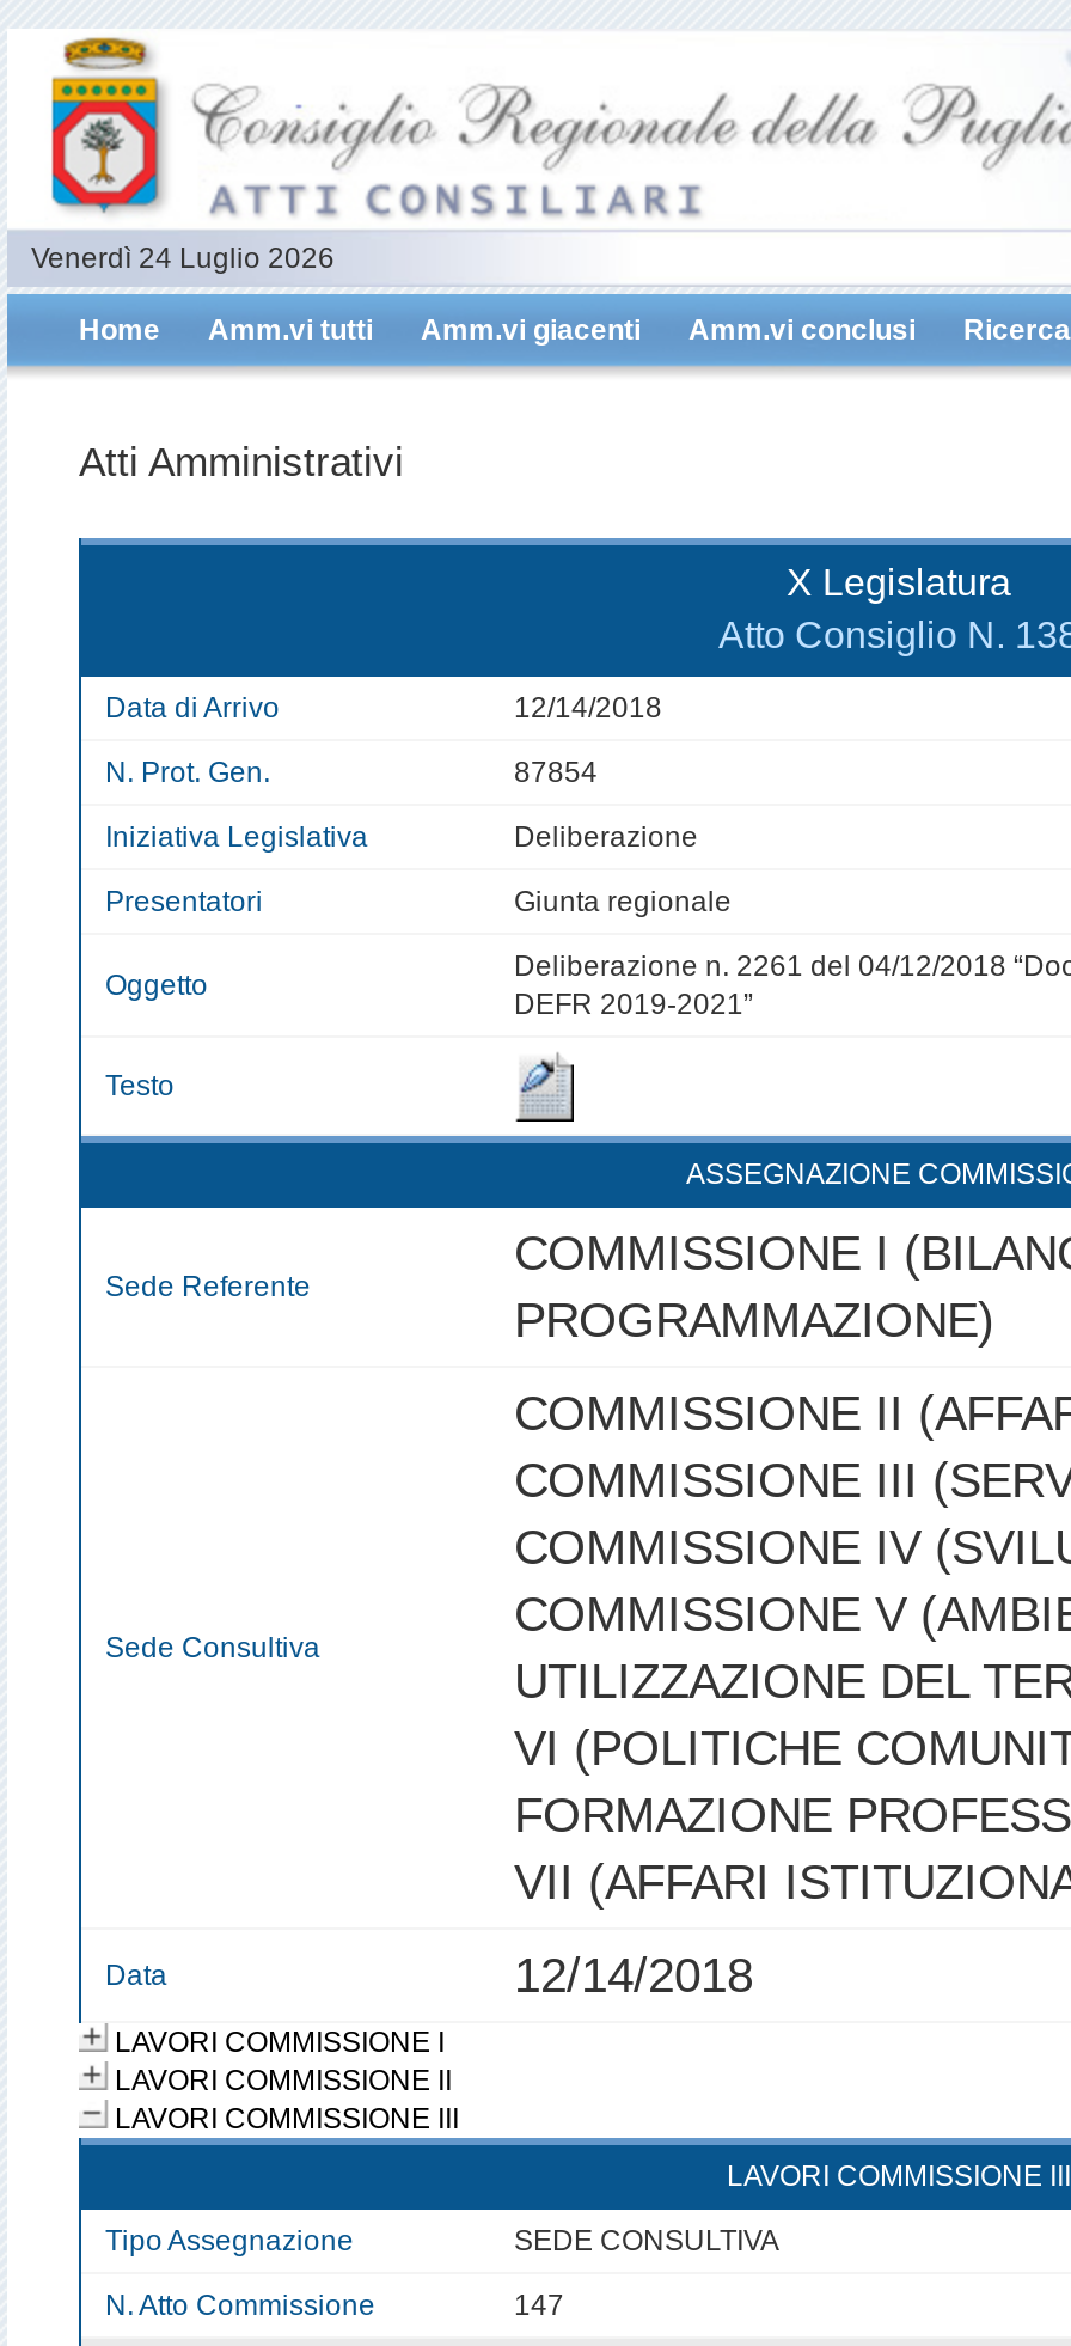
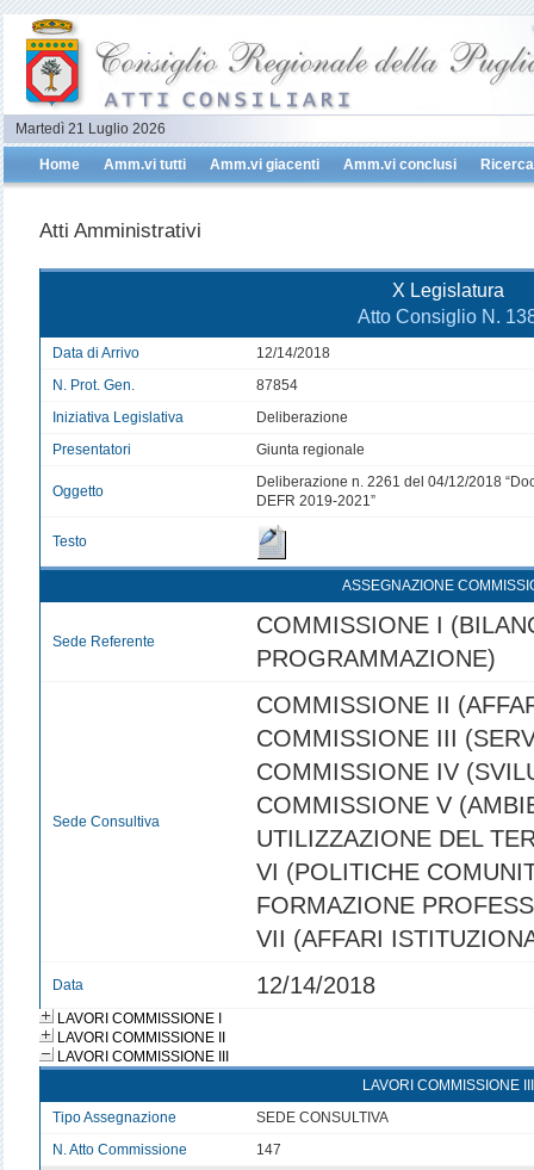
- Venerdì 24 Luglio 2026
+ Martedì 21 Luglio 2026
